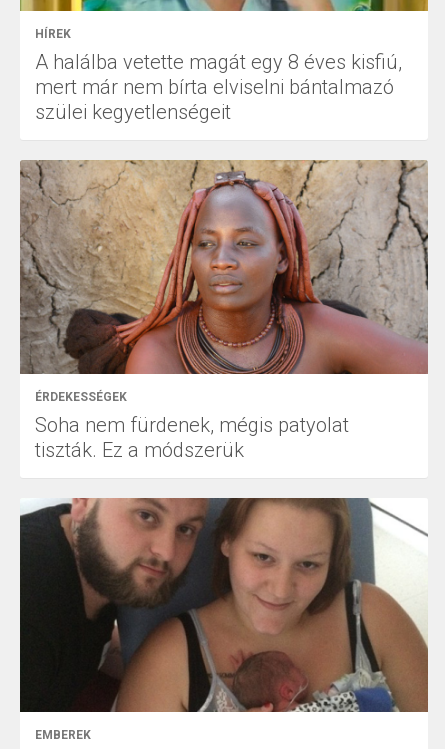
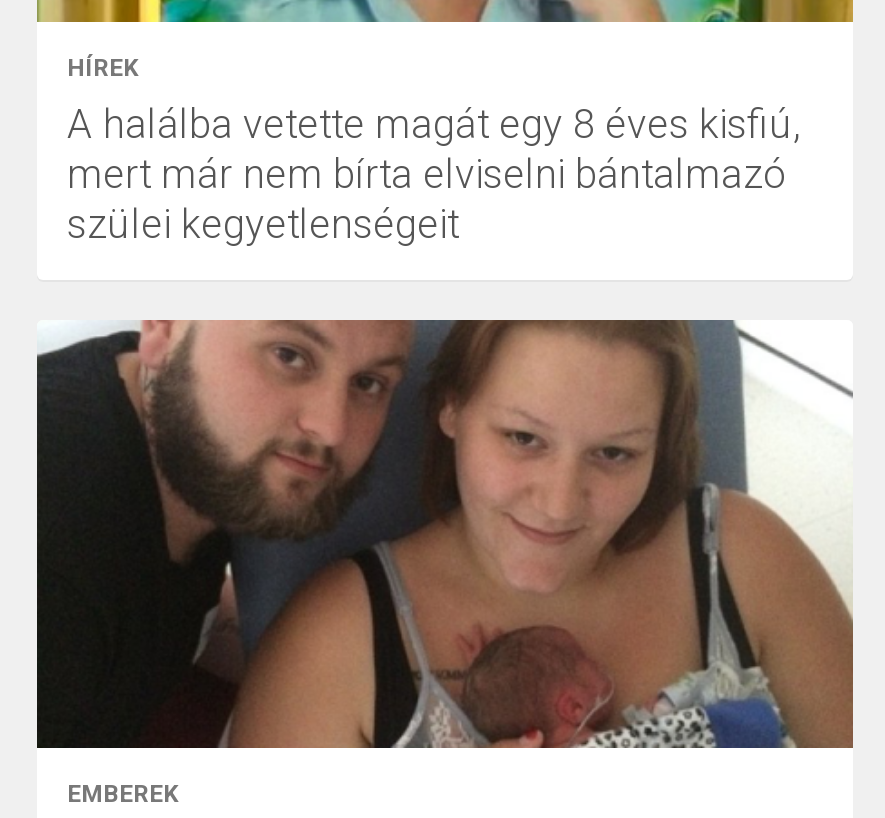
- [image]
- ÉRDEKESSÉGEK
- Soha nem fürdenek, mégis patyolat
- tiszták. Ez a módszerük
